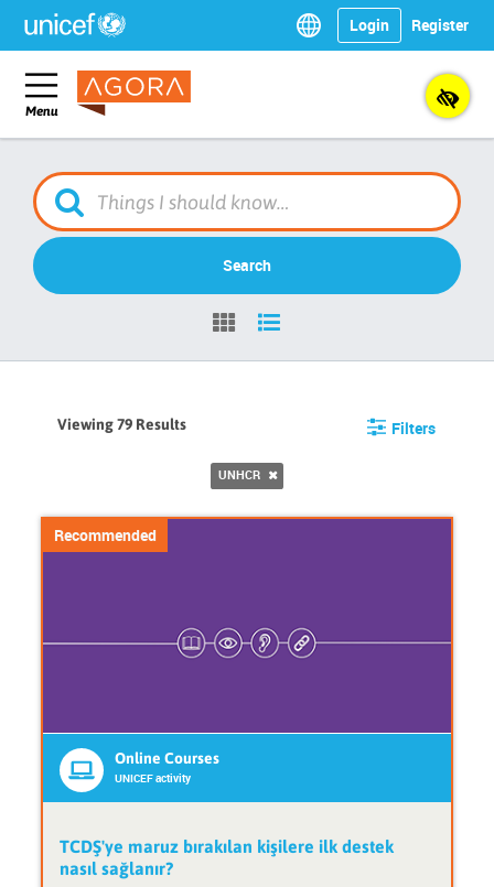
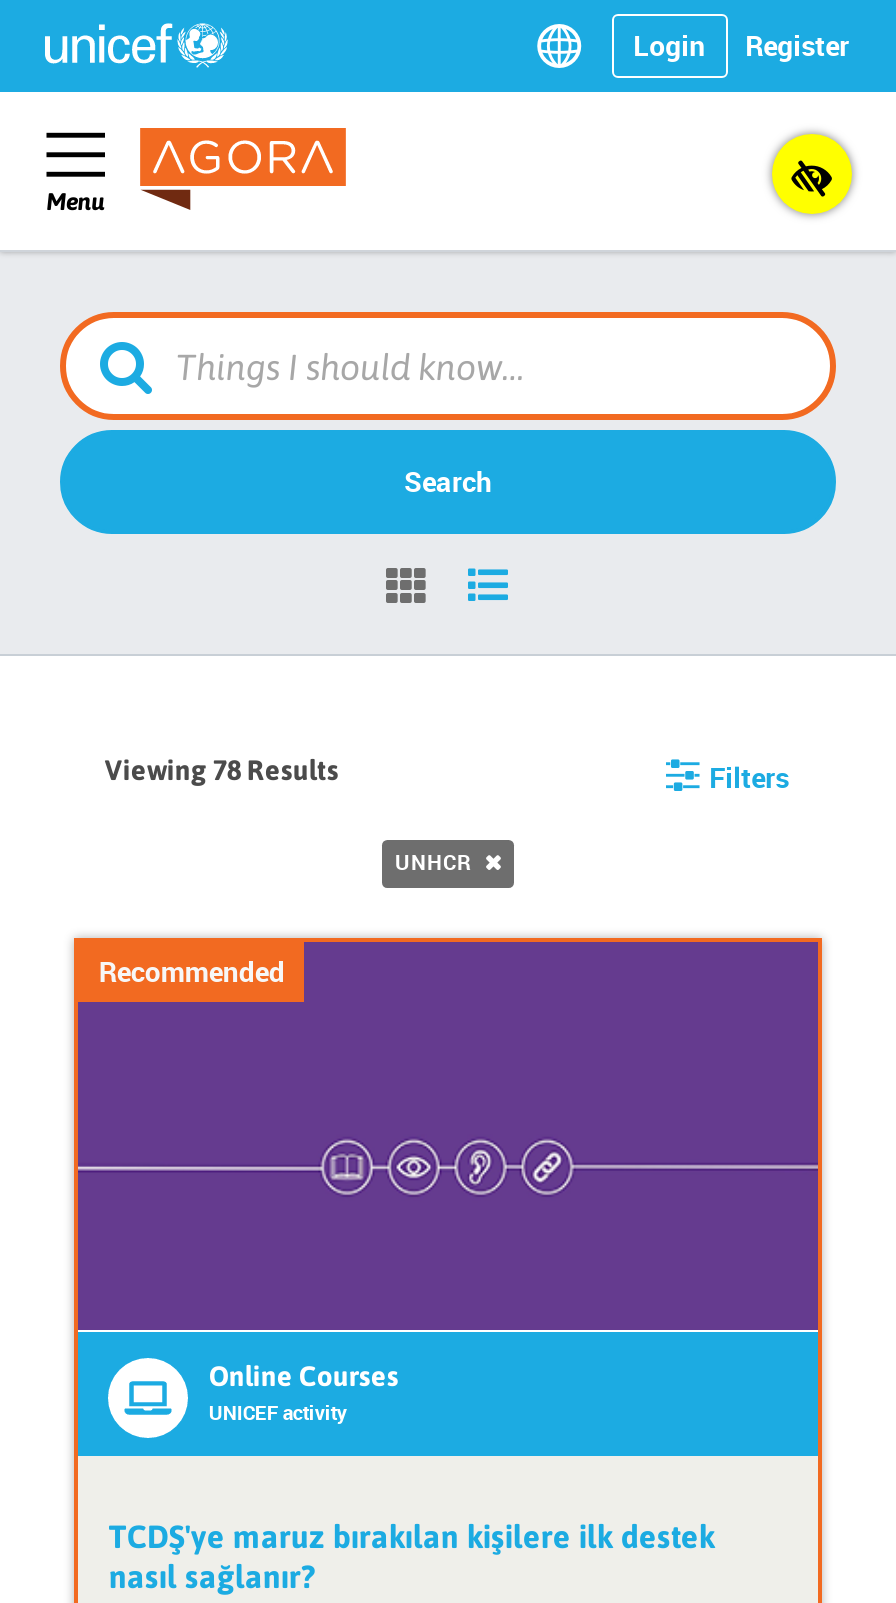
- Viewing 79 Results
+ Viewing 78 Results
